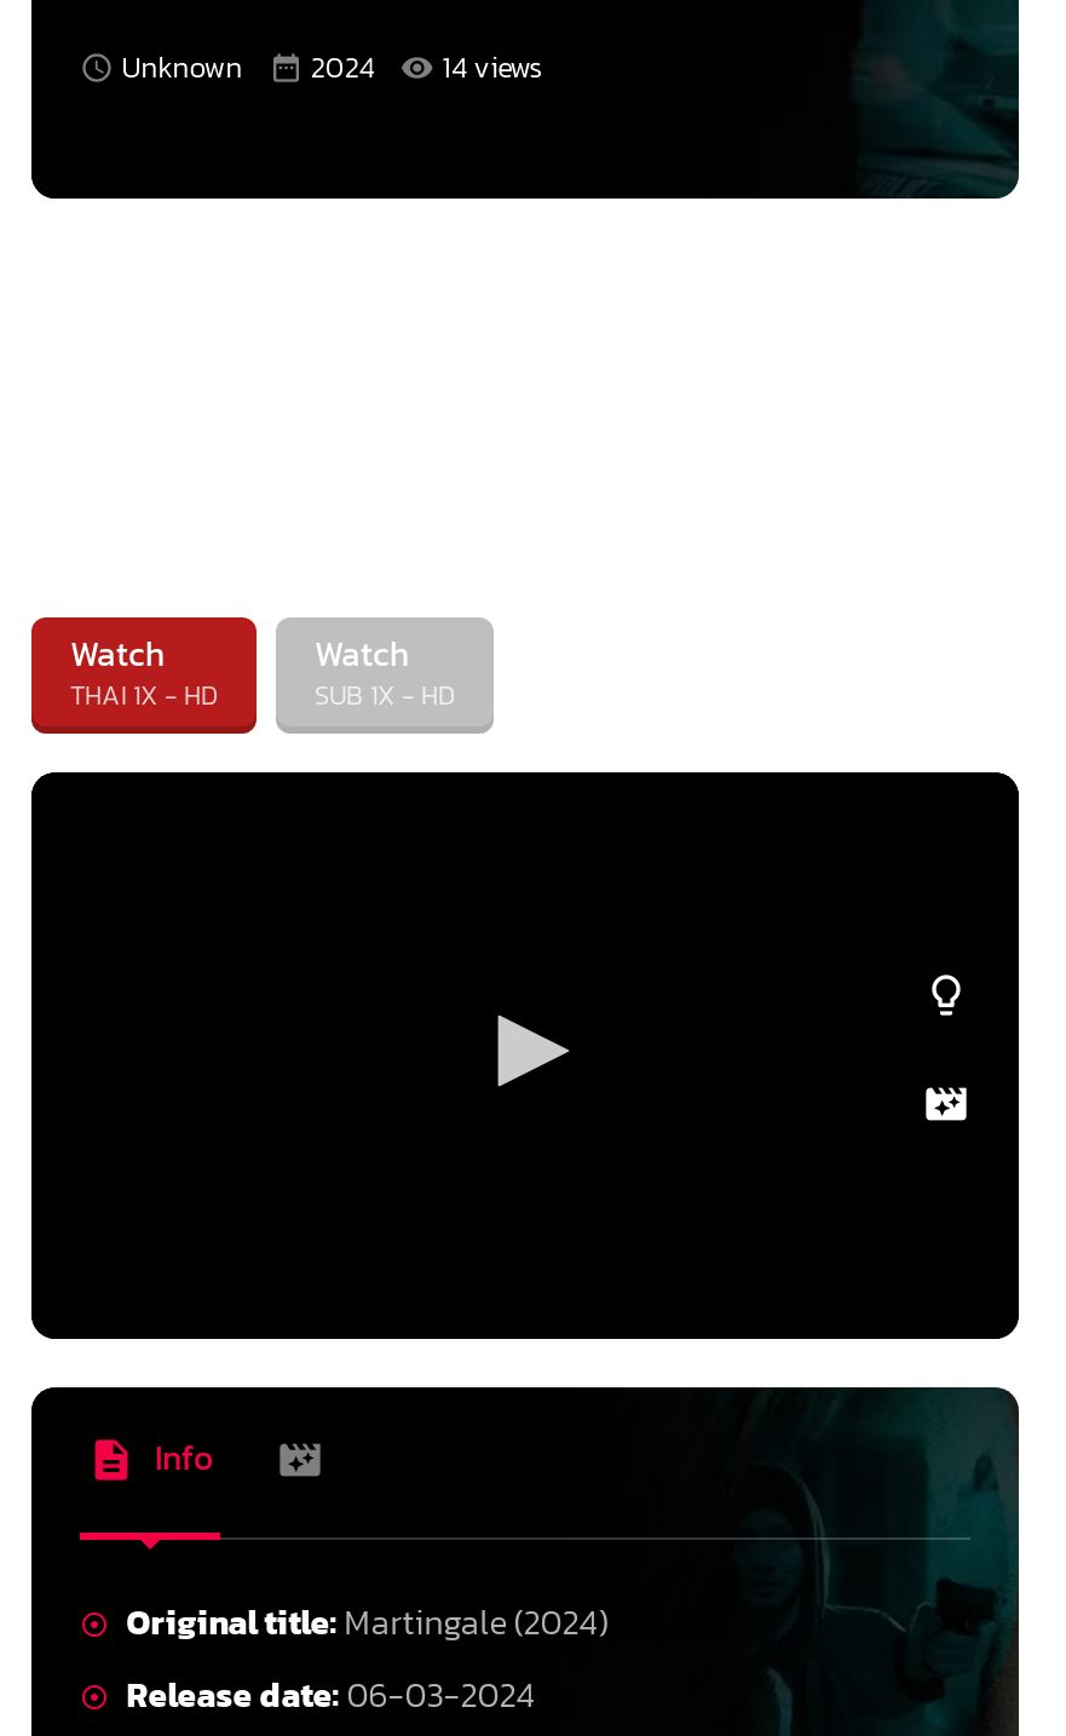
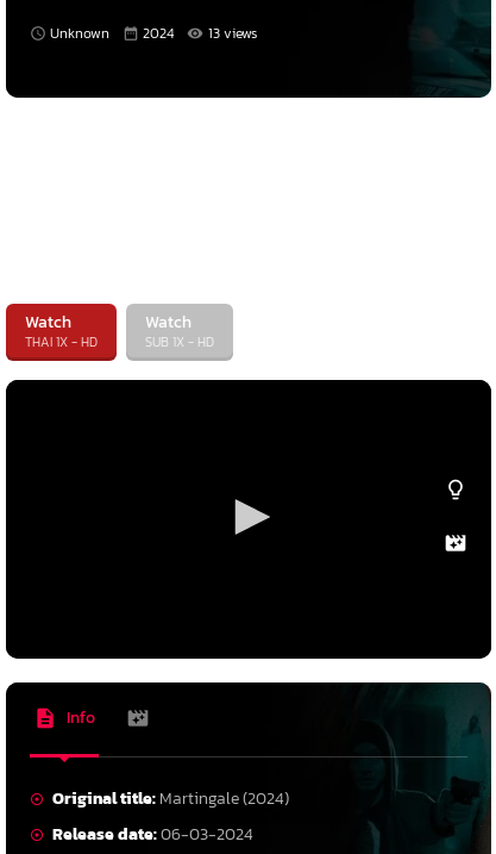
- Unknown 2024 14 views
+ Unknown 2024 13 views
